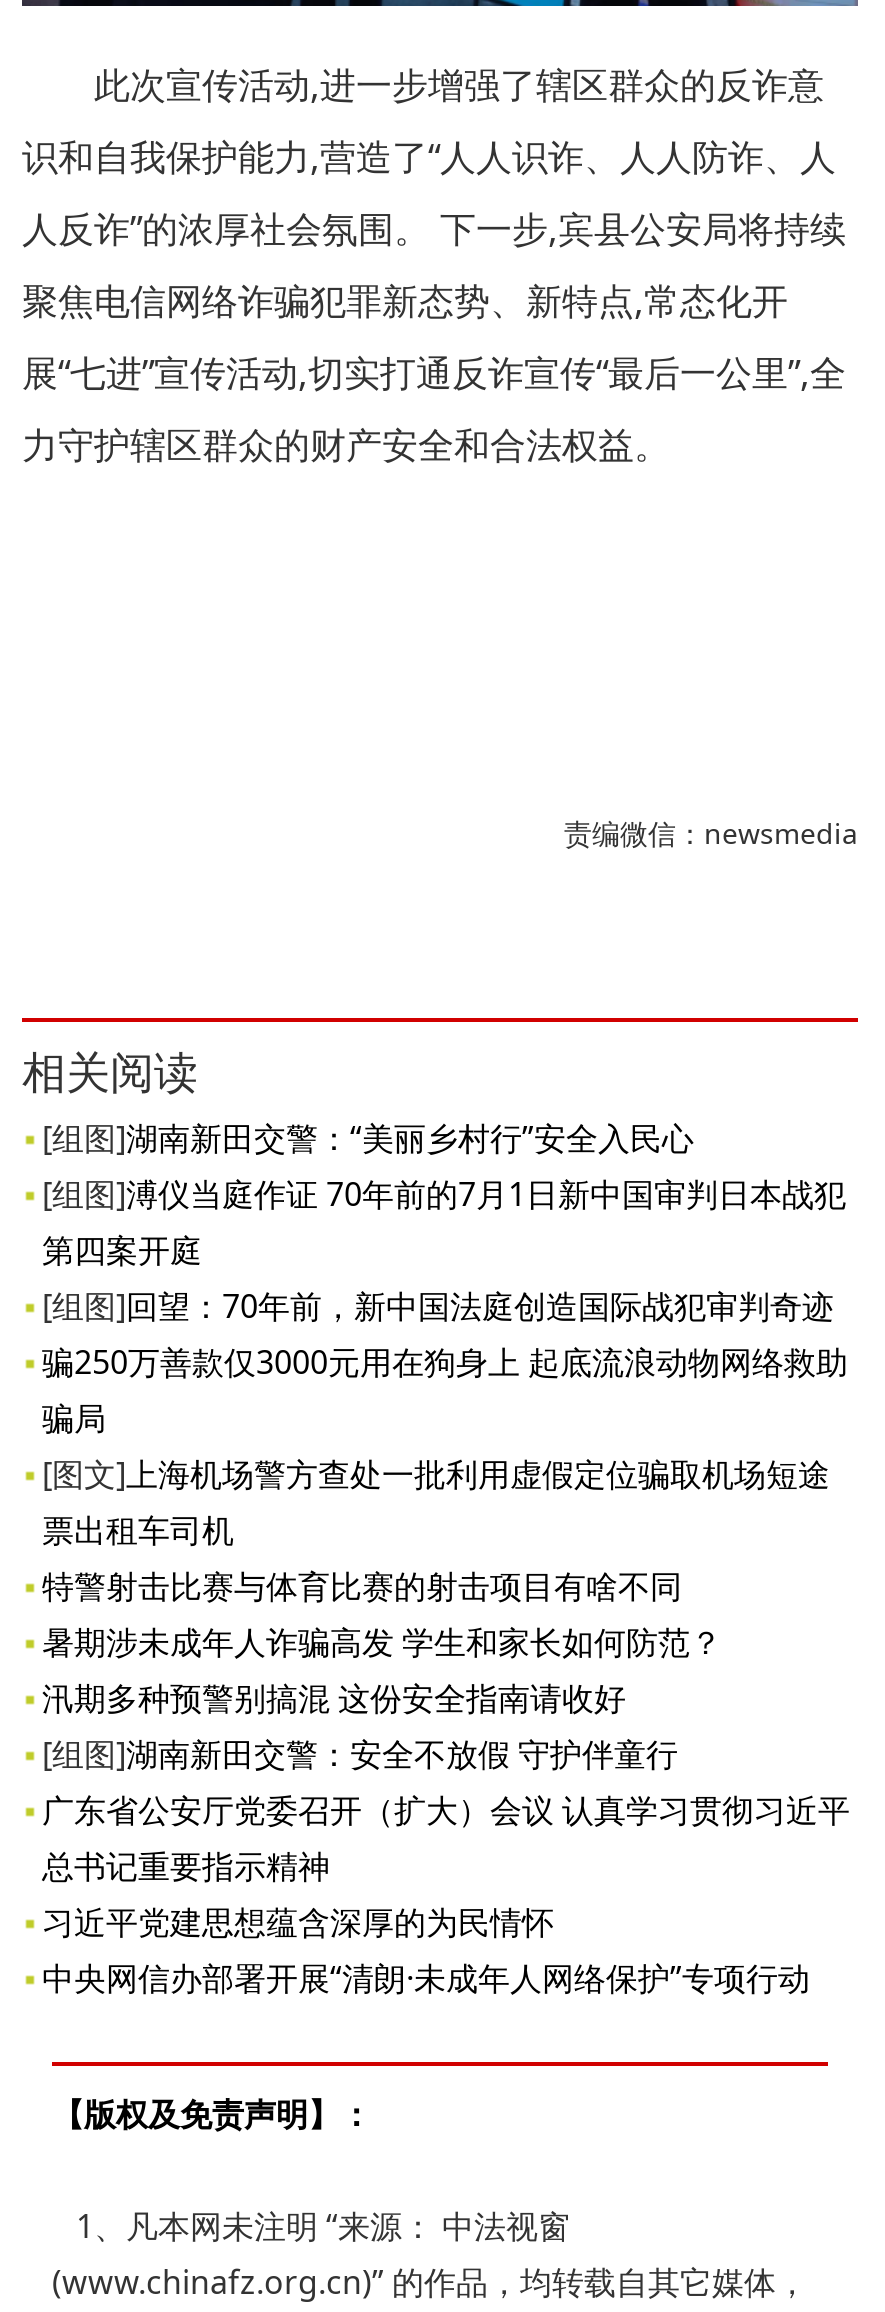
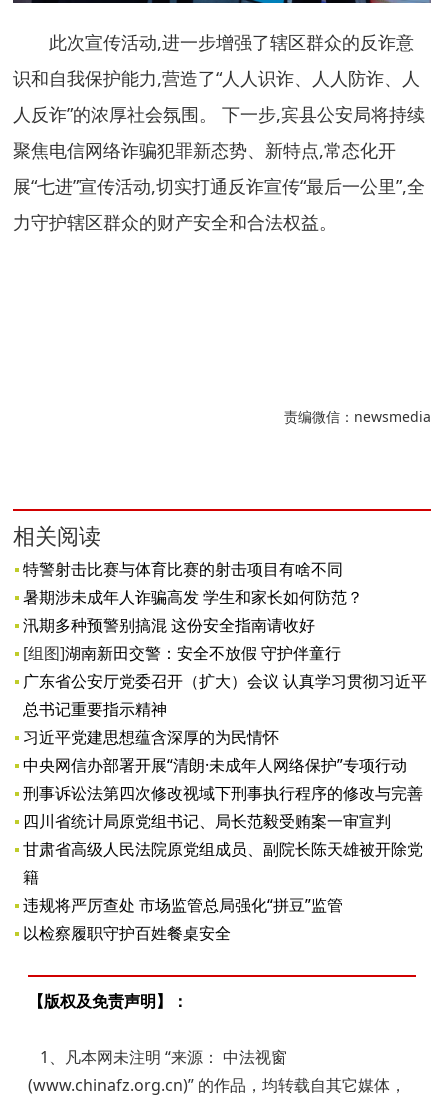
- [组图]湖南新田交警：“美丽乡村行”安全入民心
- [组图]溥仪当庭作证 70年前的7月1日新中国审判日本战犯
- 第四案开庭
- [组图]回望：70年前，新中国法庭创造国际战犯审判奇迹
- 骗250万善款仅3000元用在狗身上 起底流浪动物网络救助
- 骗局
- [图文]上海机场警方查处一批利用虚假定位骗取机场短途
- 票出租车司机

moved up: 特警射击比赛与体育比赛的射击项目有啥不同 | 暑期涉未成年人诈骗高发 学生和家长如何防范？ | 汛期多种预警别搞混 这份安全指南请收好 | [组图]湖南新田交警：安全不放假 守护伴童行 | 广东省公安厅党委召开（扩大）会议 认真学习贯彻习近平 | 总书记重要指示精神 | 习近平党建思想蕴含深厚的为民情怀 | 中央网信办部署开展“清朗·未成年人网络保护”专项行动

+ 刑事诉讼法第四次修改视域下刑事执行程序的修改与完善
+ 四川省统计局原党组书记、局长范毅受贿案一审宣判
+ 甘肃省高级人民法院原党组成员、副院长陈天雄被开除党
+ 籍
+ 违规将严厉查处 市场监管总局强化“拼豆”监管
+ 以检察履职守护百姓餐桌安全
